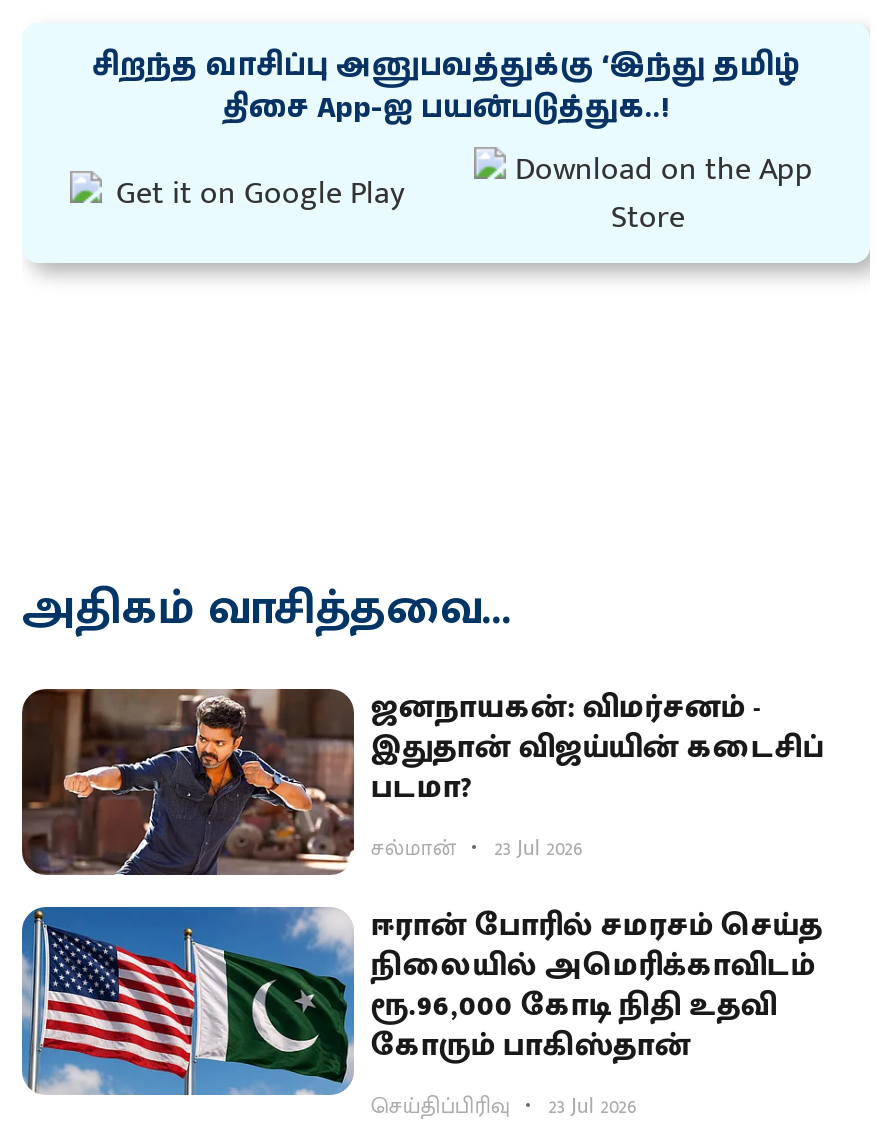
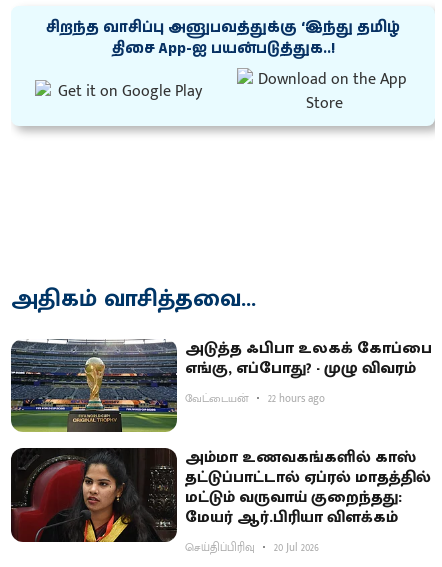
- [image]
- ஜனநாயகன்: விமர்சனம் -
- இதுதான் விஜய்யின் கடைசிப்
- படமா?
- சல்மான்
- 23 Jul 2026
+ [image]
+ அடுத்த ஃபிபா உலகக் கோப்பை
+ எங்கு, எப்போது? - முழு விவரம்
+ வேட்டையன்
+ 22 hours ago

- [image]
- ஈரான் போரில் சமரசம் செய்த
- நிலையில் அமெரிக்காவிடம்
- ரூ.96,000 கோடி நிதி உதவி
- கோரும் பாகிஸ்தான்
+ [image]
+ அம்மா உணவகங்களில் காஸ்
+ தட்டுப்பாட்டால் ஏப்ரல் மாதத்தில்
+ மட்டும் வருவாய் குறைந்தது:
+ மேயர் ஆர்.பிரியா விளக்கம்

- செய்திப்பிரிவு 23 Jul 2026
+ செய்திப்பிரிவு 20 Jul 2026
